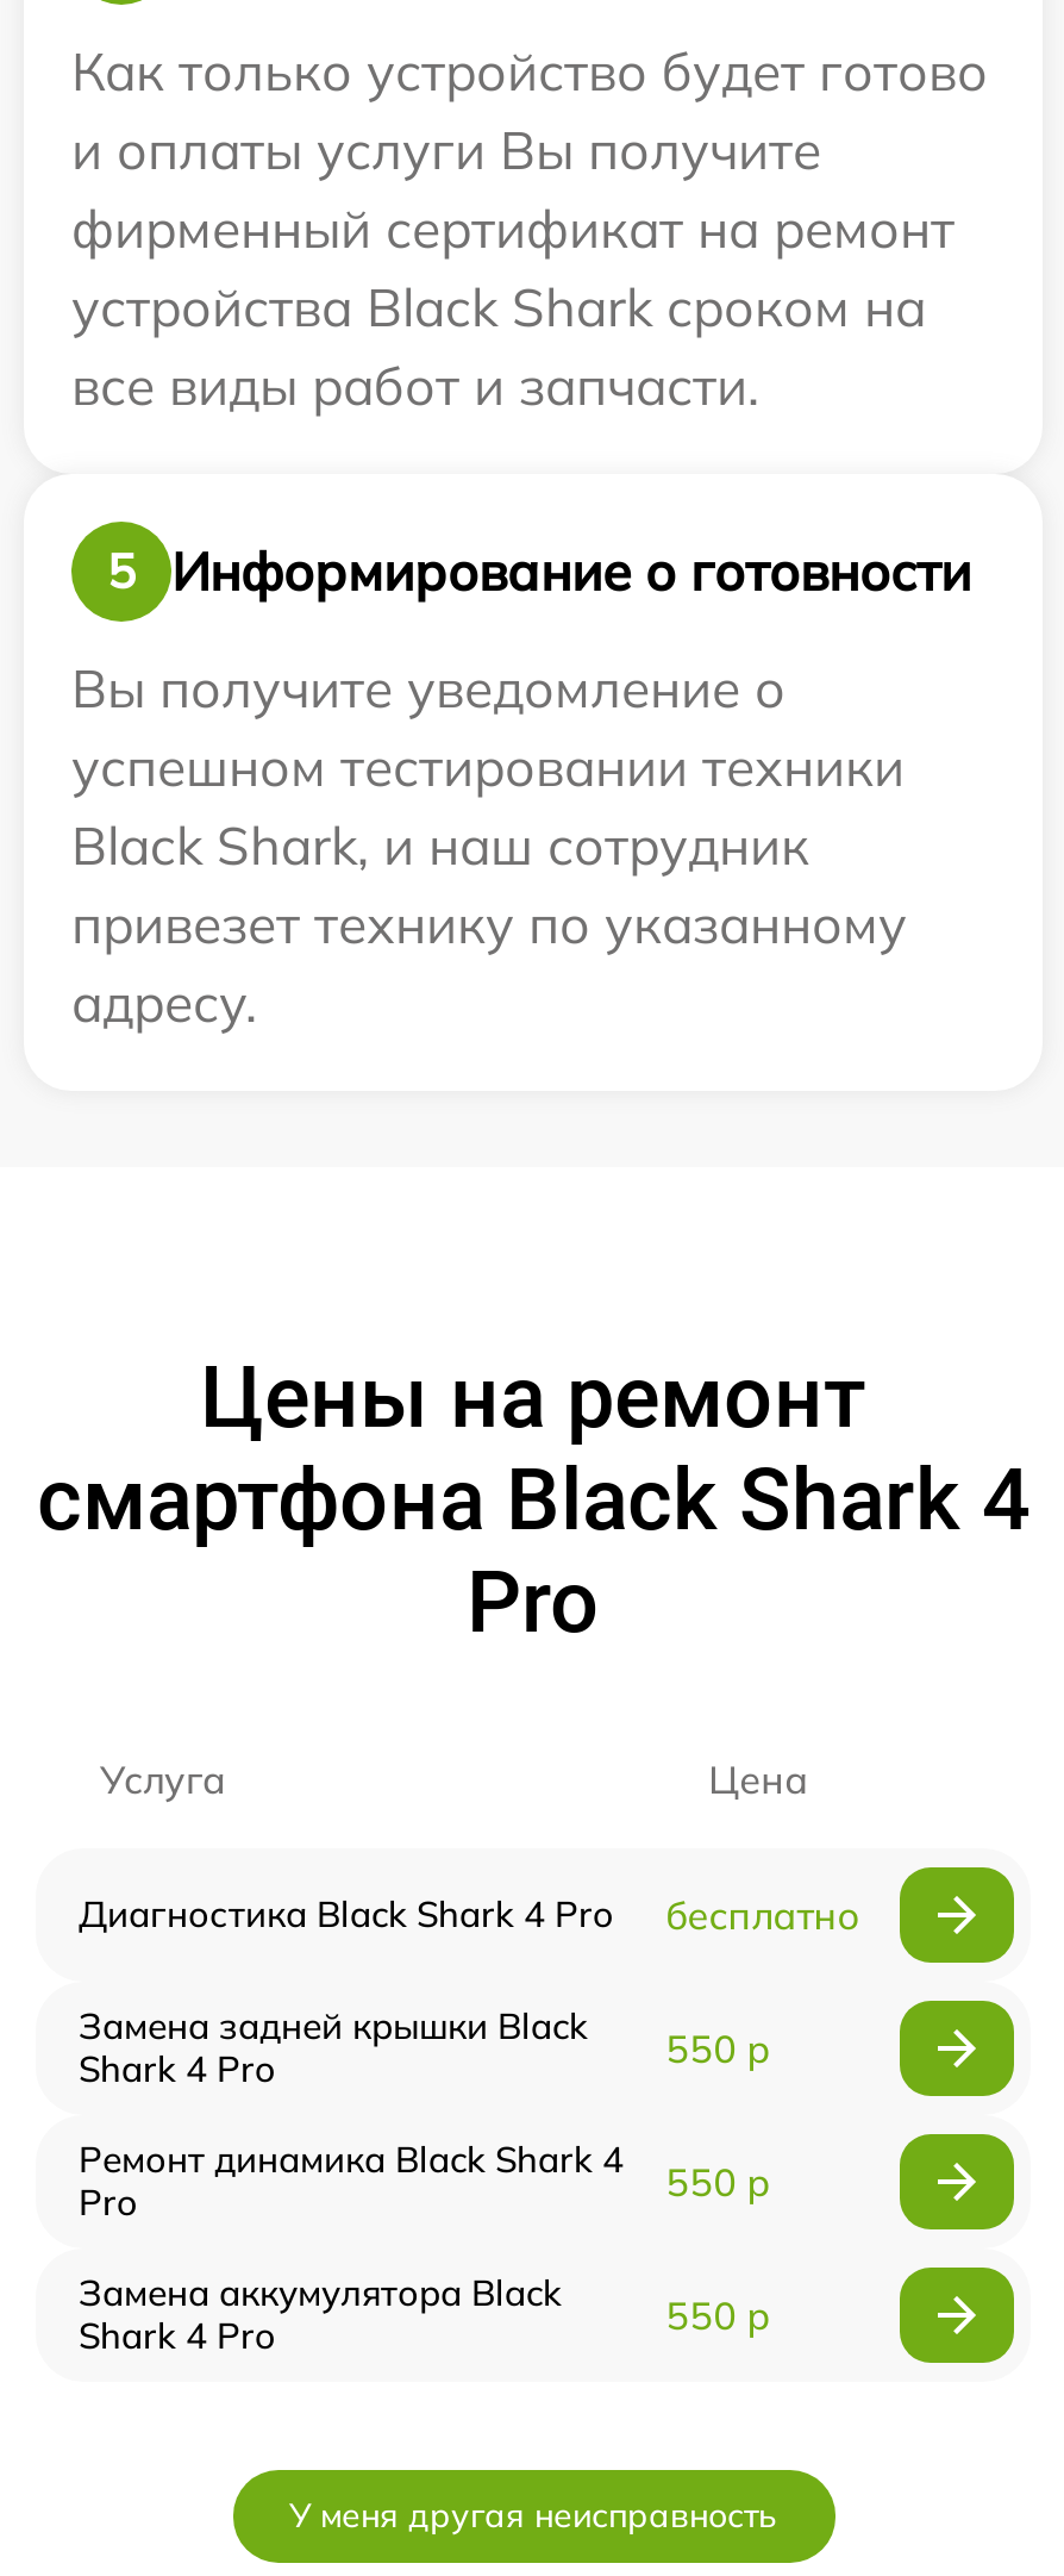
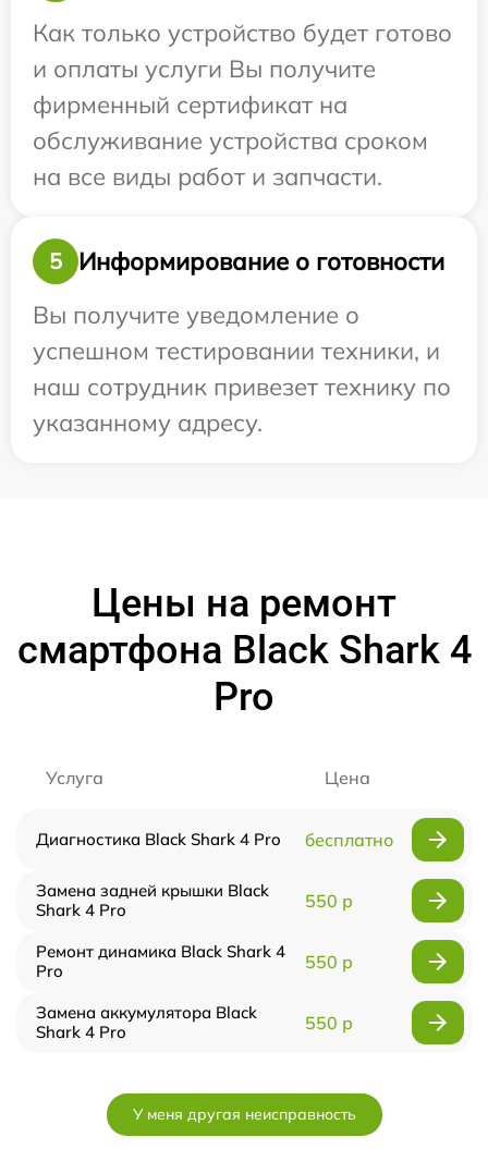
- фирменный сертификат на ремонт
- устройства Black Shark сроком на
- все виды работ и запчасти.
+ фирменный сертификат на
+ обслуживание устройства сроком
+ на все виды работ и запчасти.

- успешном тестировании техники
- Black Shark, и наш сотрудник
- привезет технику по указанному
- адресу.
+ успешном тестировании техники, и
+ наш сотрудник привезет технику по
+ указанному адресу.
